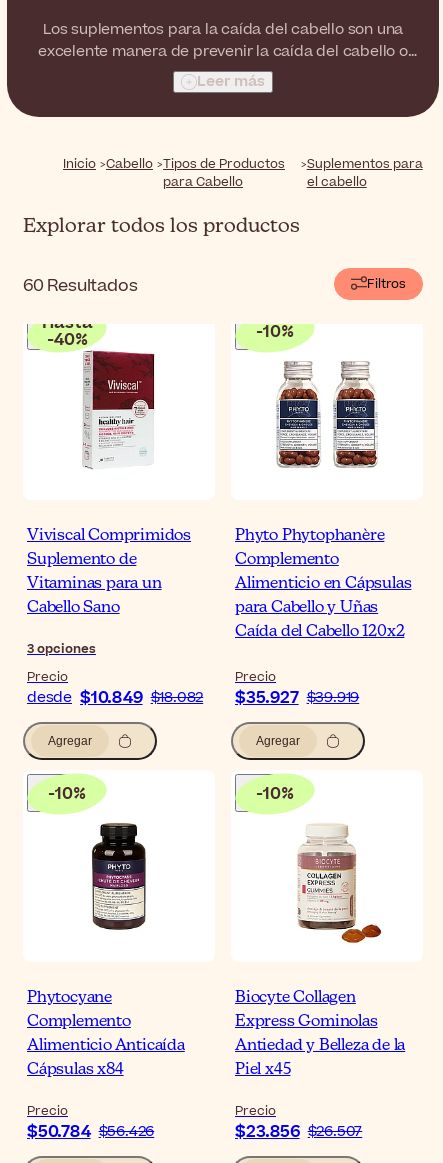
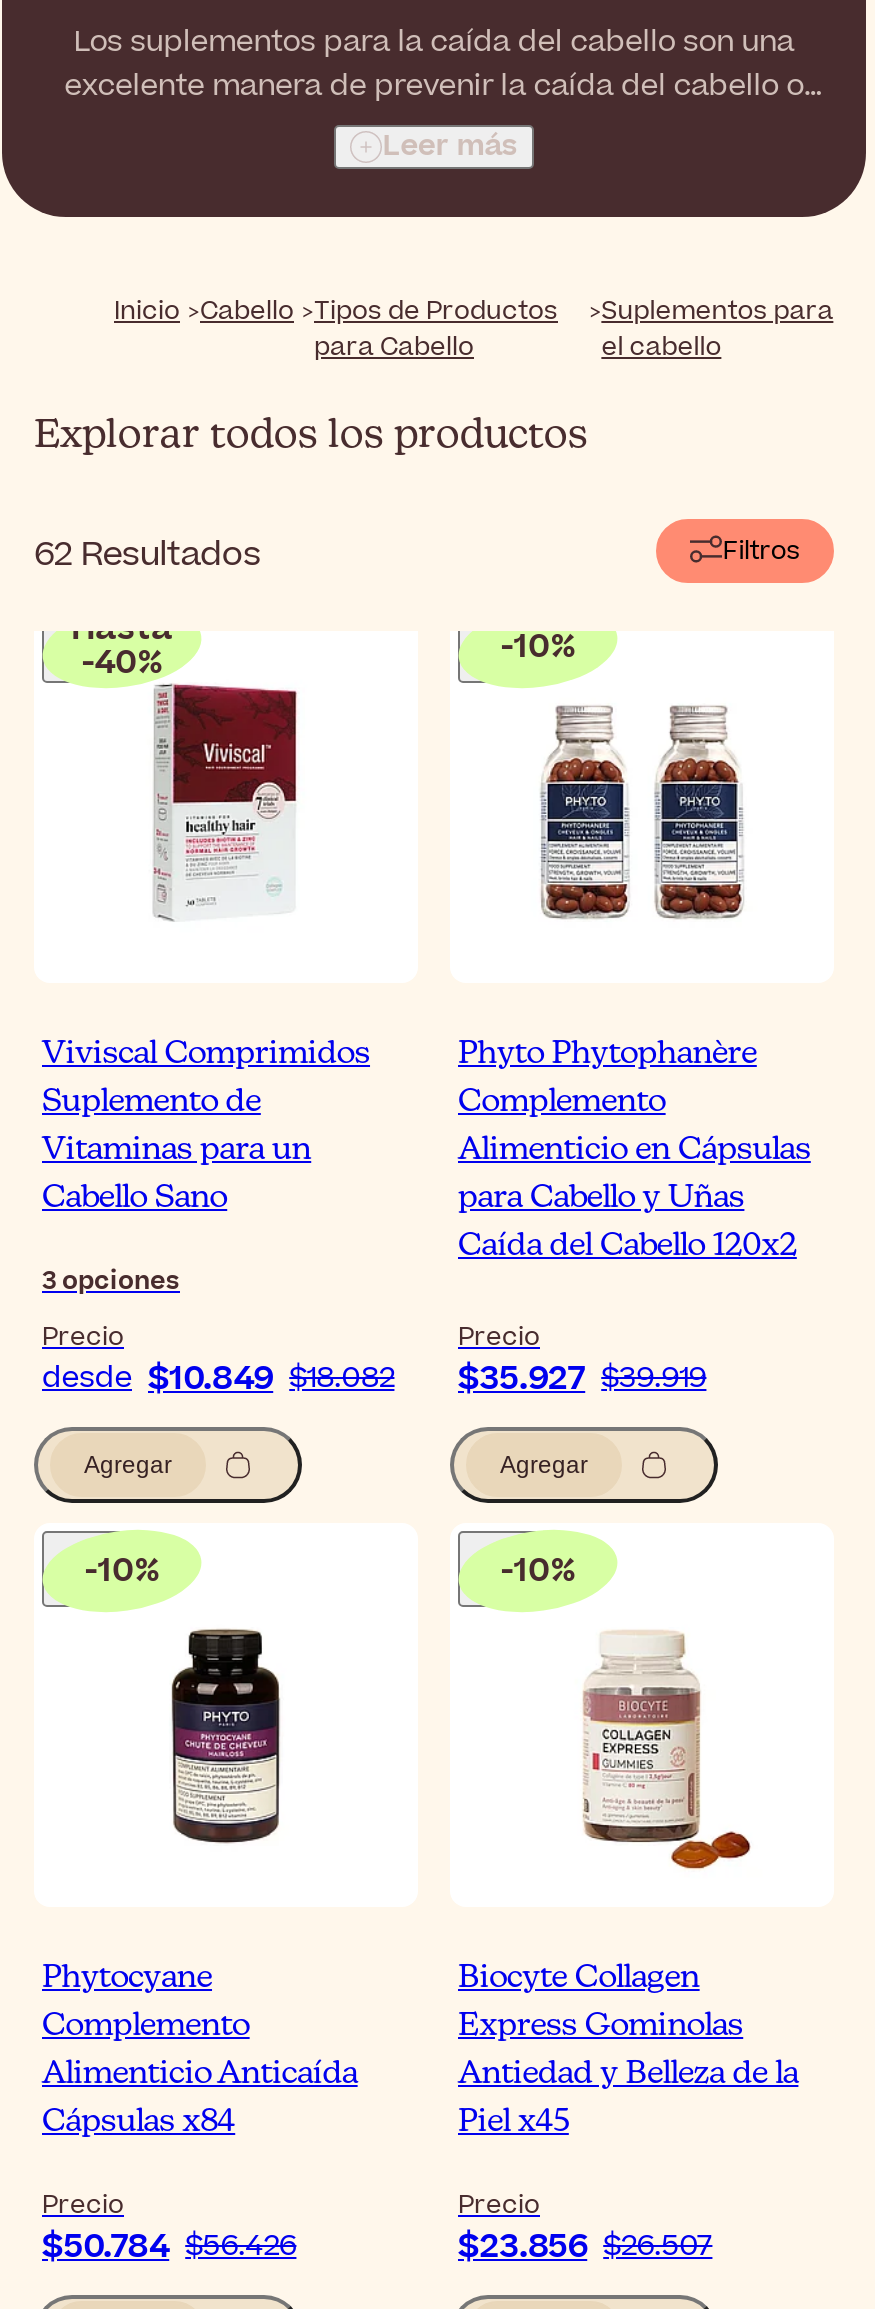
- 60 Resultados
+ 62 Resultados
